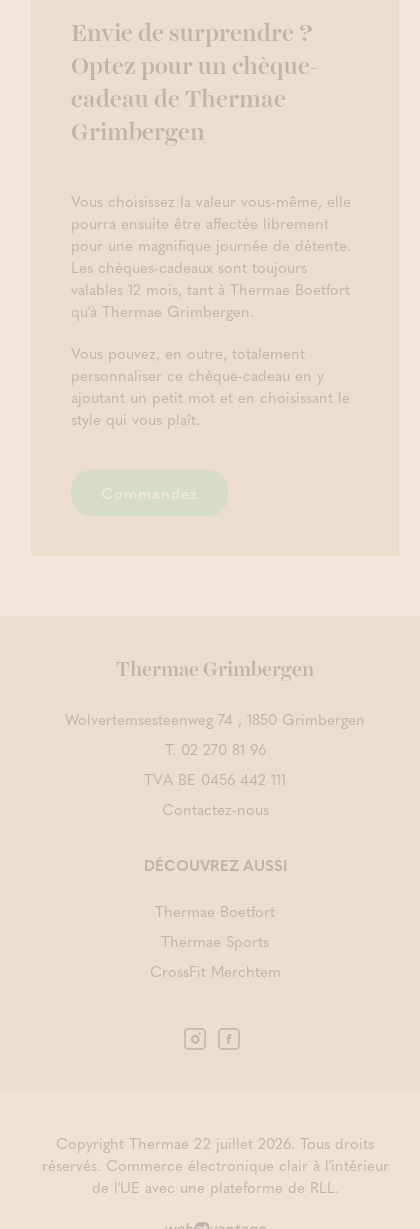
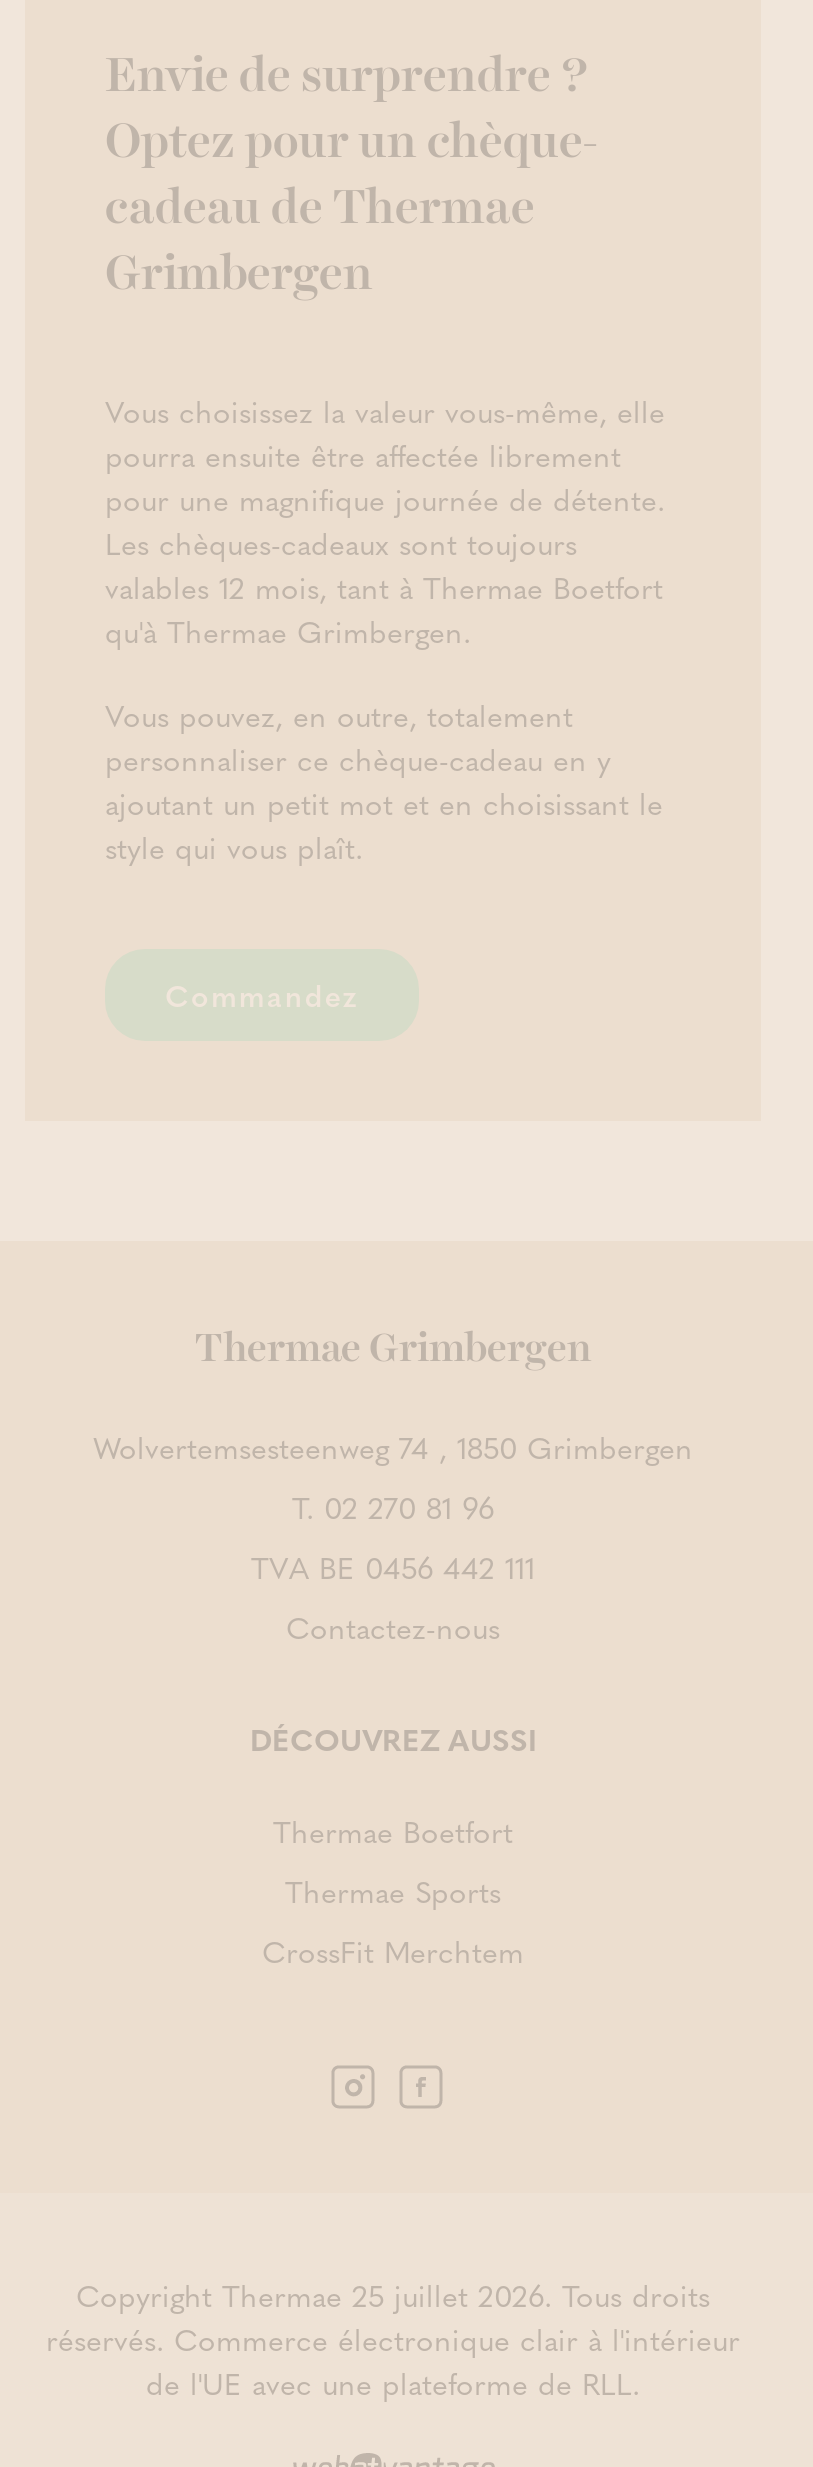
- Copyright Thermae 22 juillet 2026. Tous droits
+ Copyright Thermae 25 juillet 2026. Tous droits
